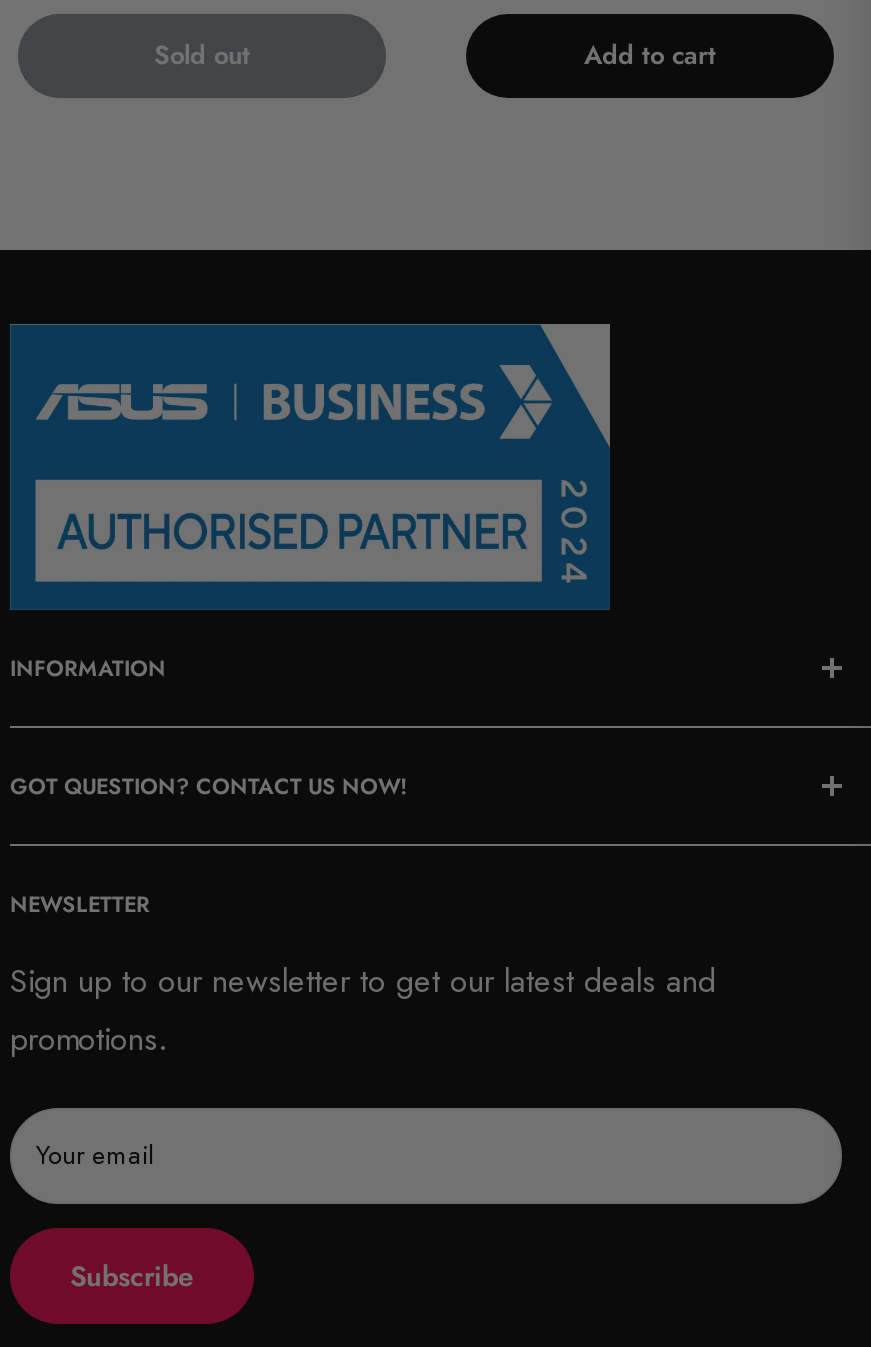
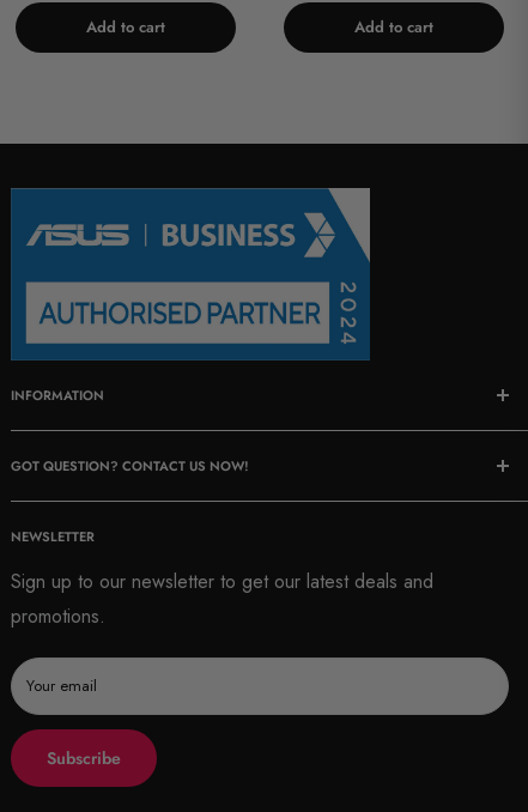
- Sold out
+ Add to cart
